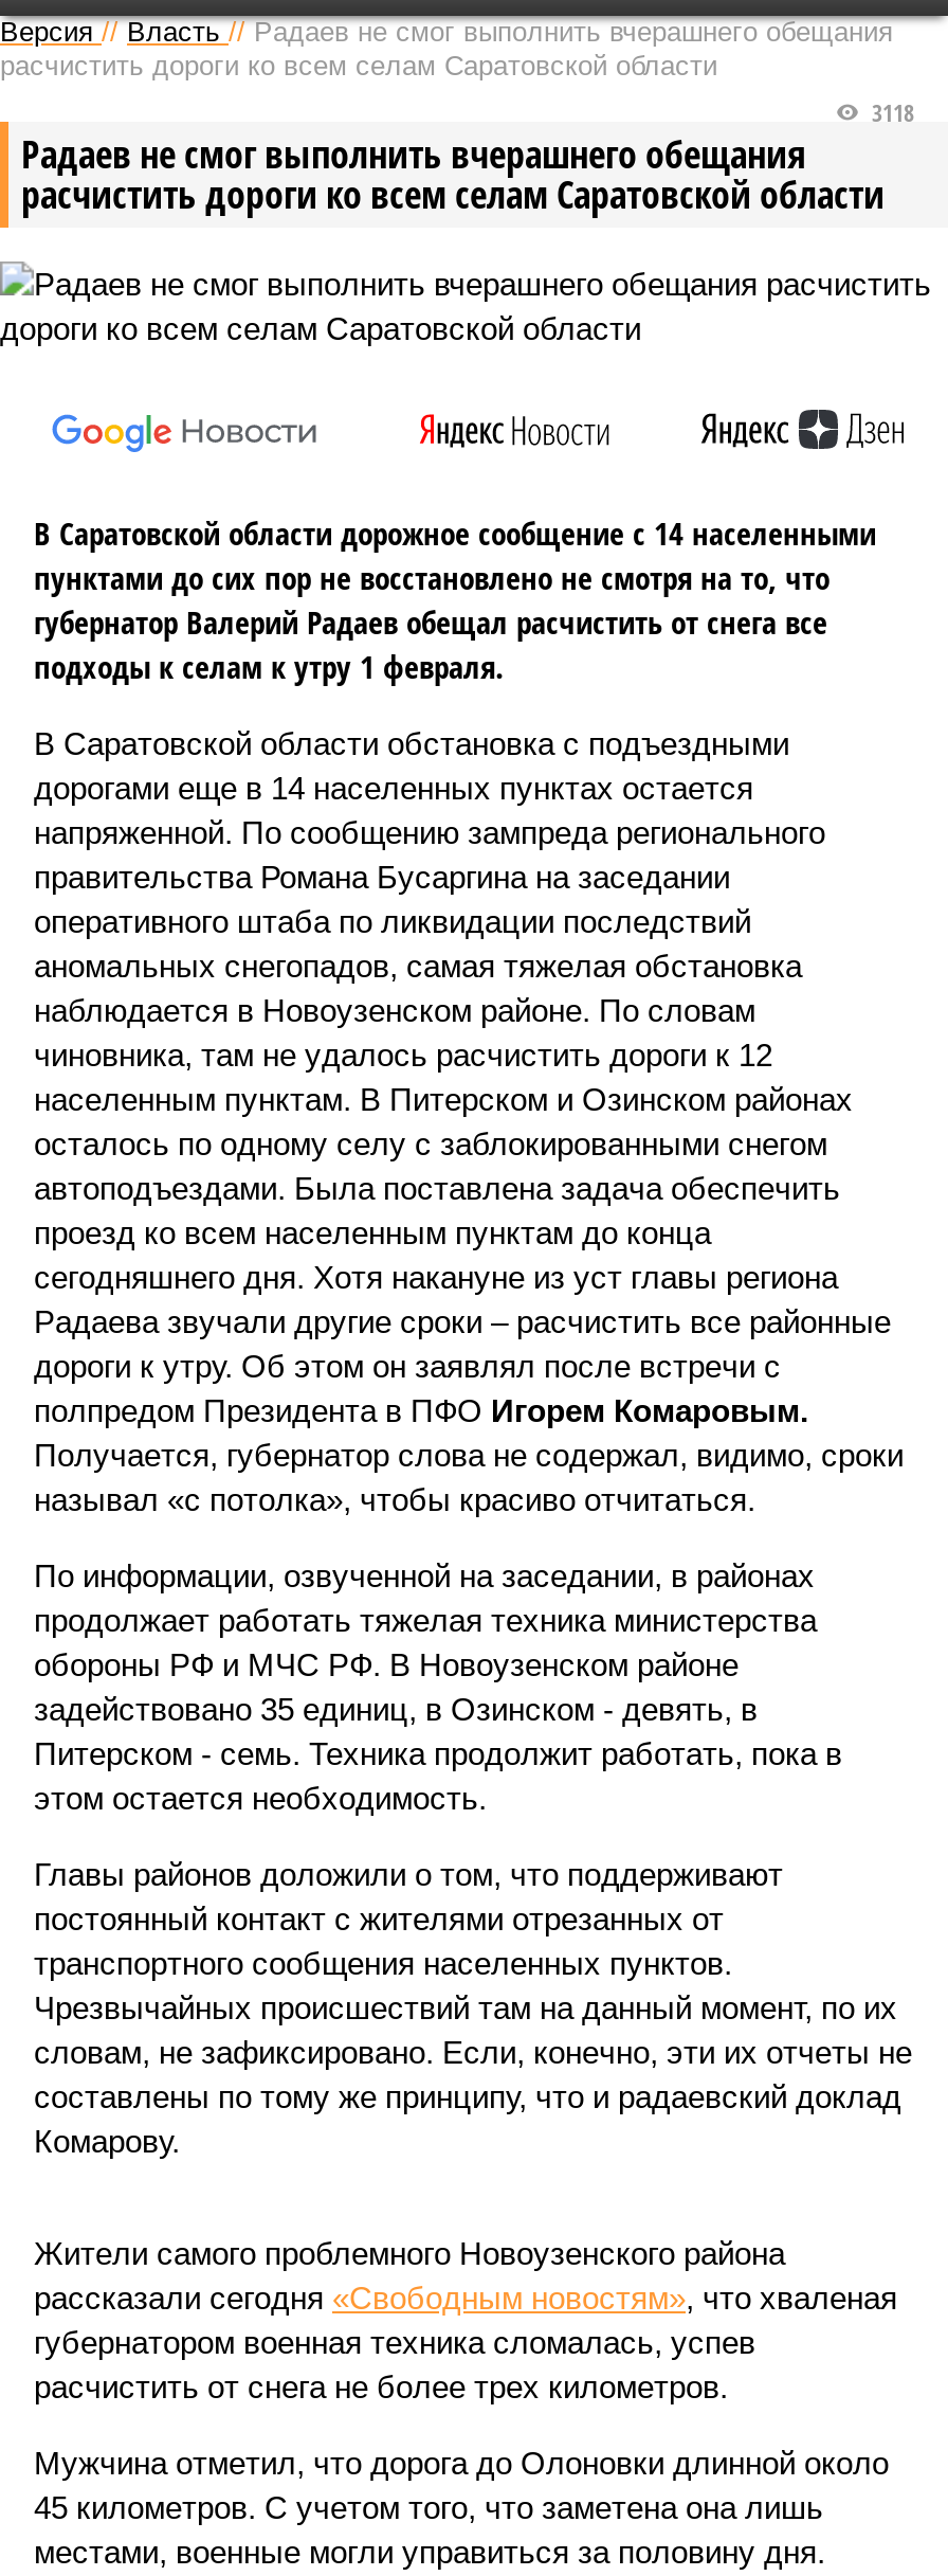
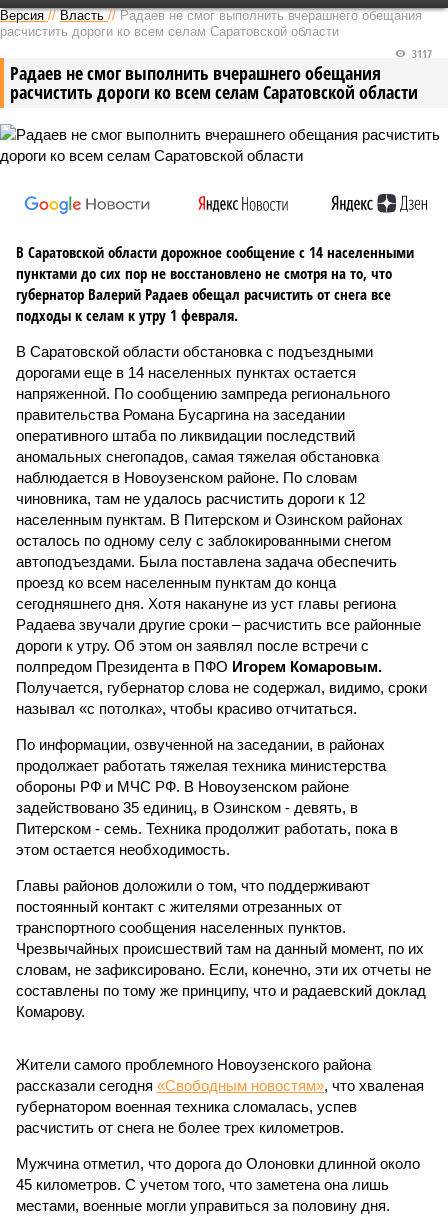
- 3118
+ 3117
